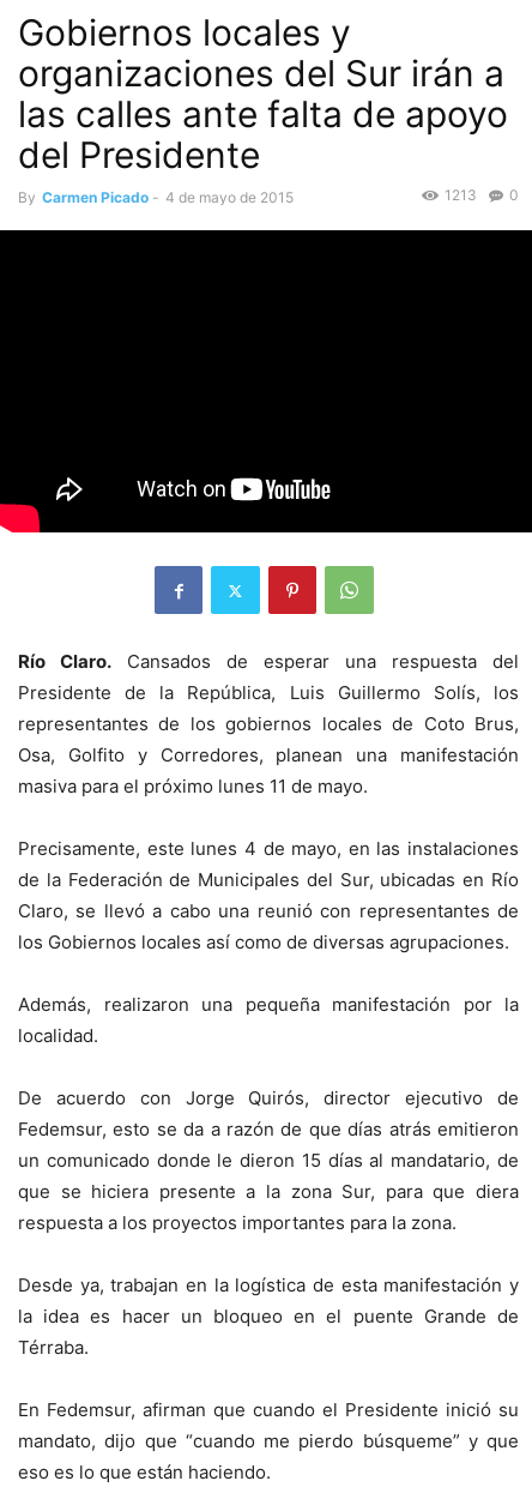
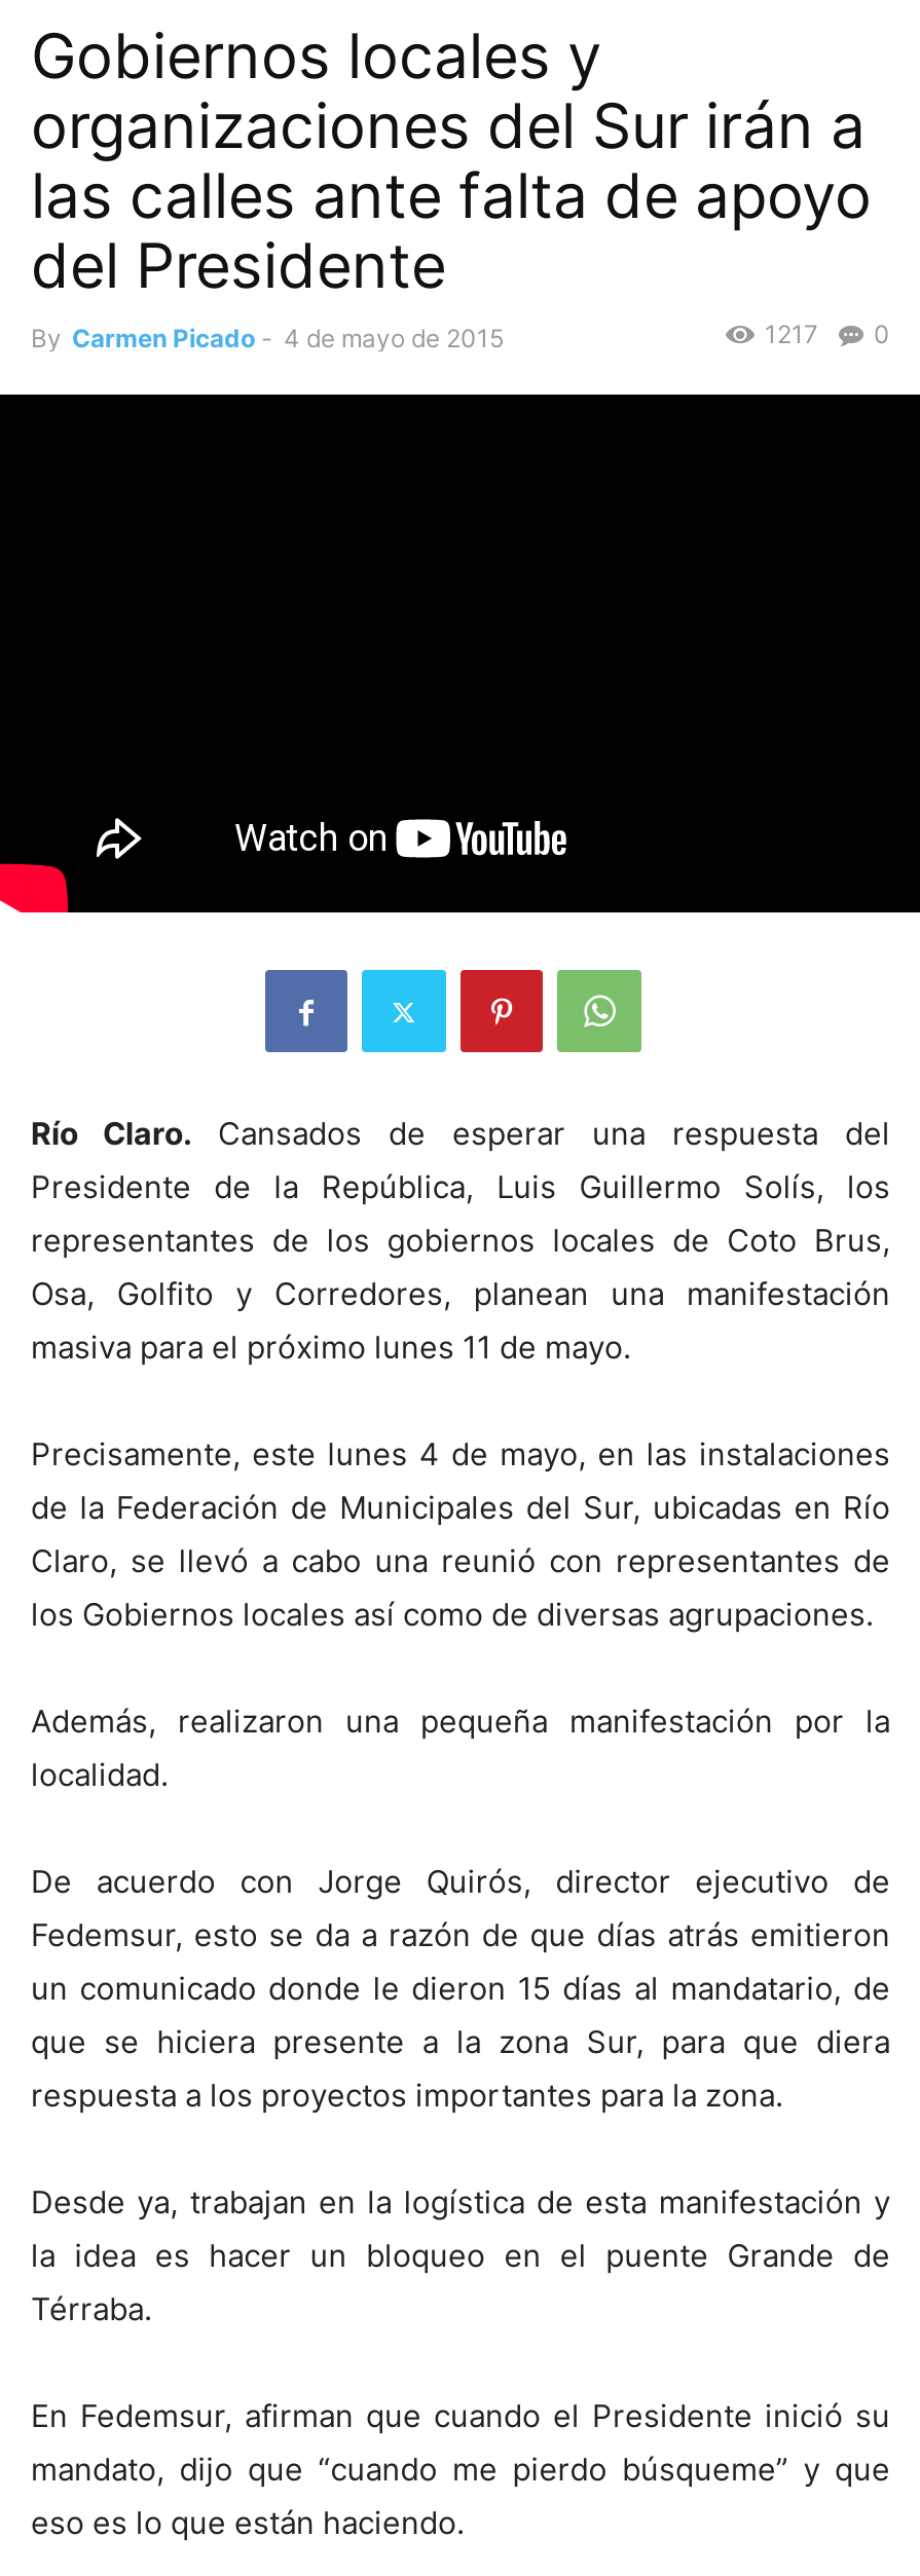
- 1213 0
+ 1217 0
